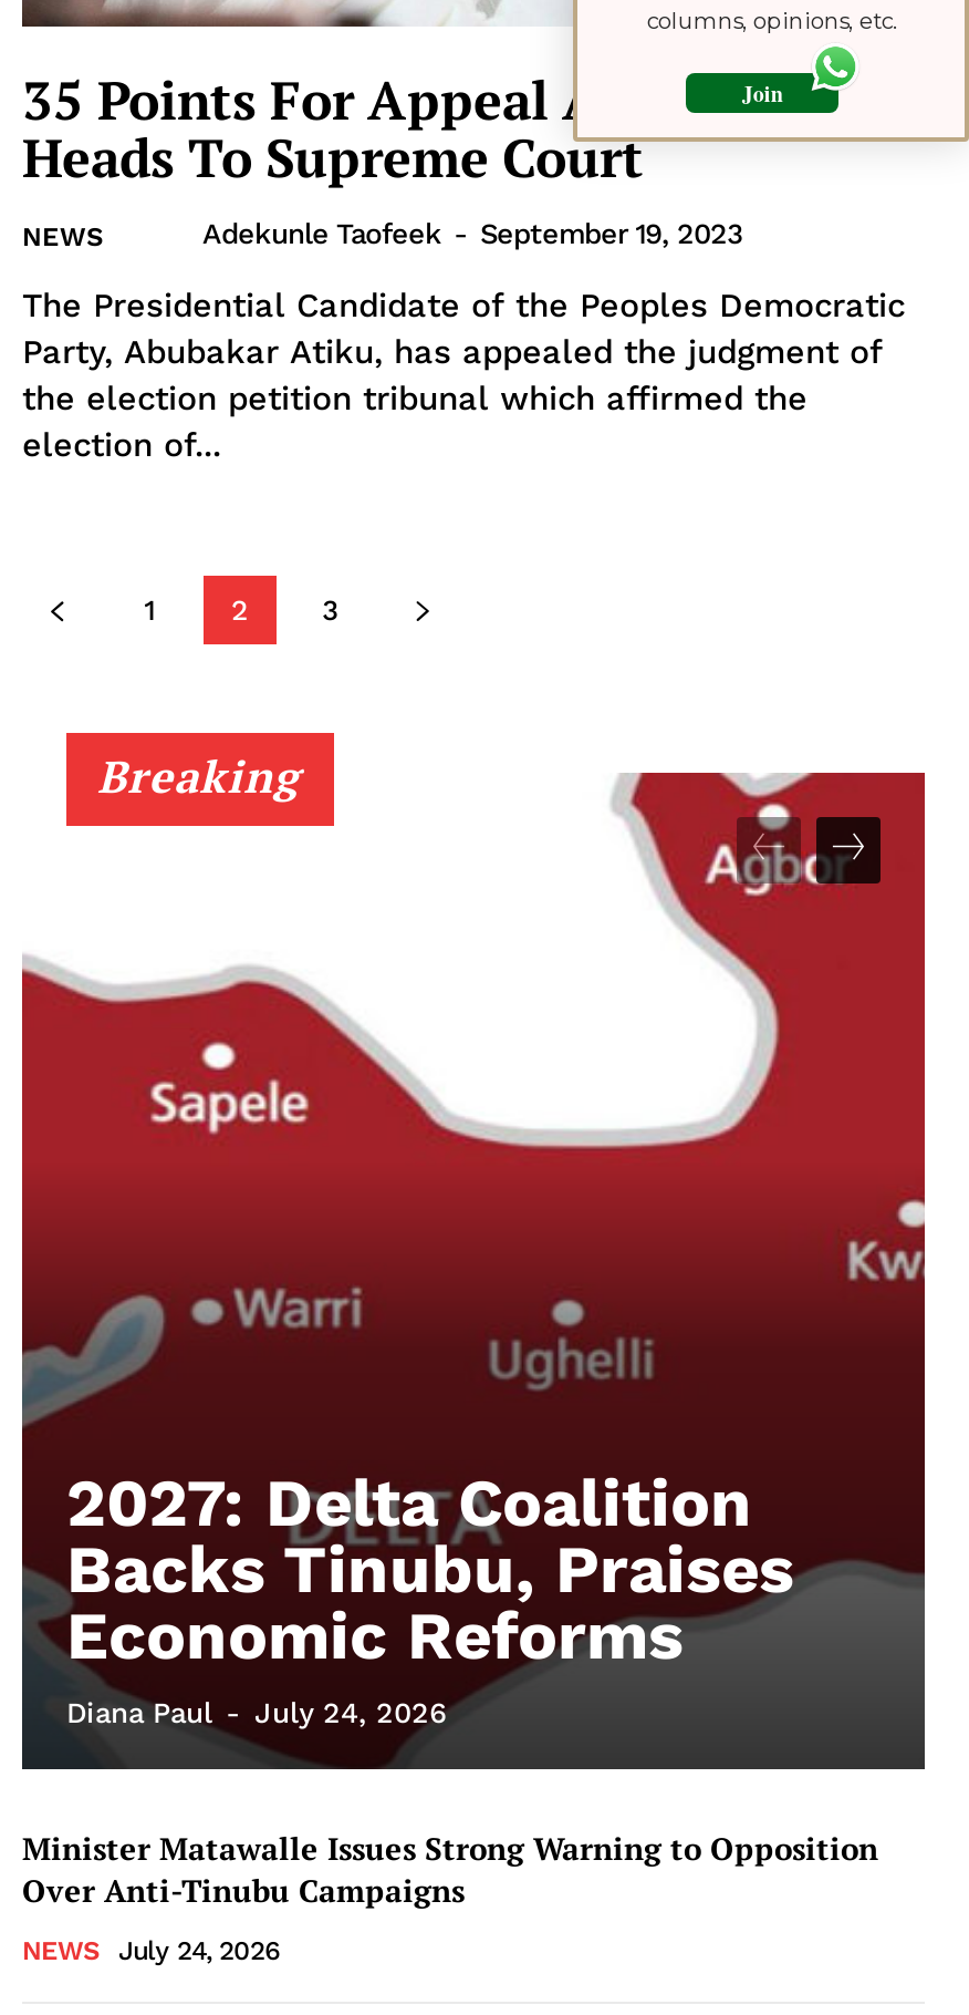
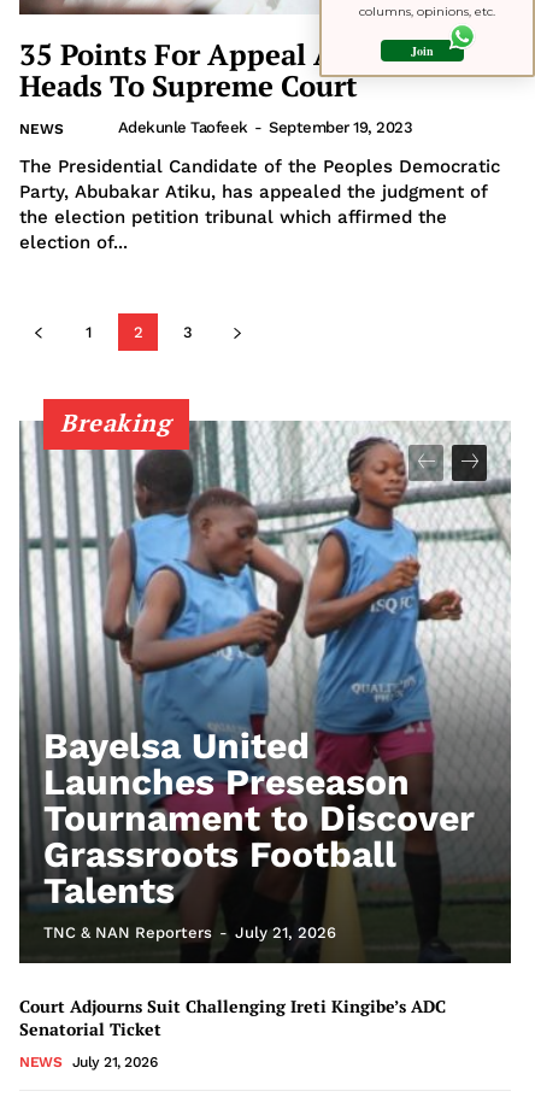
- [image]
- 2027: Delta Coalition
- Backs Tinubu, Praises
- Economic Reforms
- Diana Paul - July 24, 2026
+ [image]
+ Bayelsa United
+ Launches Preseason
+ Tournament to Discover
+ Grassroots Football
+ Talents
+ TNC & NAN Reporters - July 21, 2026

- Minister Matawalle Issues Strong Warning to Opposition
- Over Anti-Tinubu Campaigns
+ Court Adjourns Suit Challenging Ireti Kingibe’s ADC
+ Senatorial Ticket

- NEWS July 24, 2026
+ NEWS July 21, 2026
